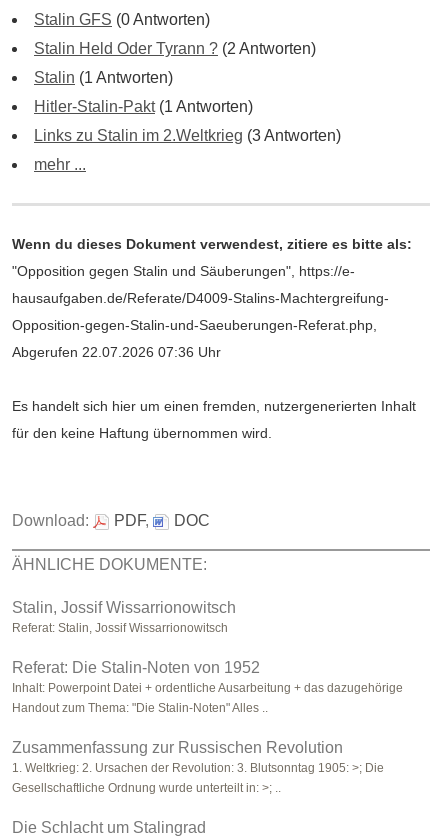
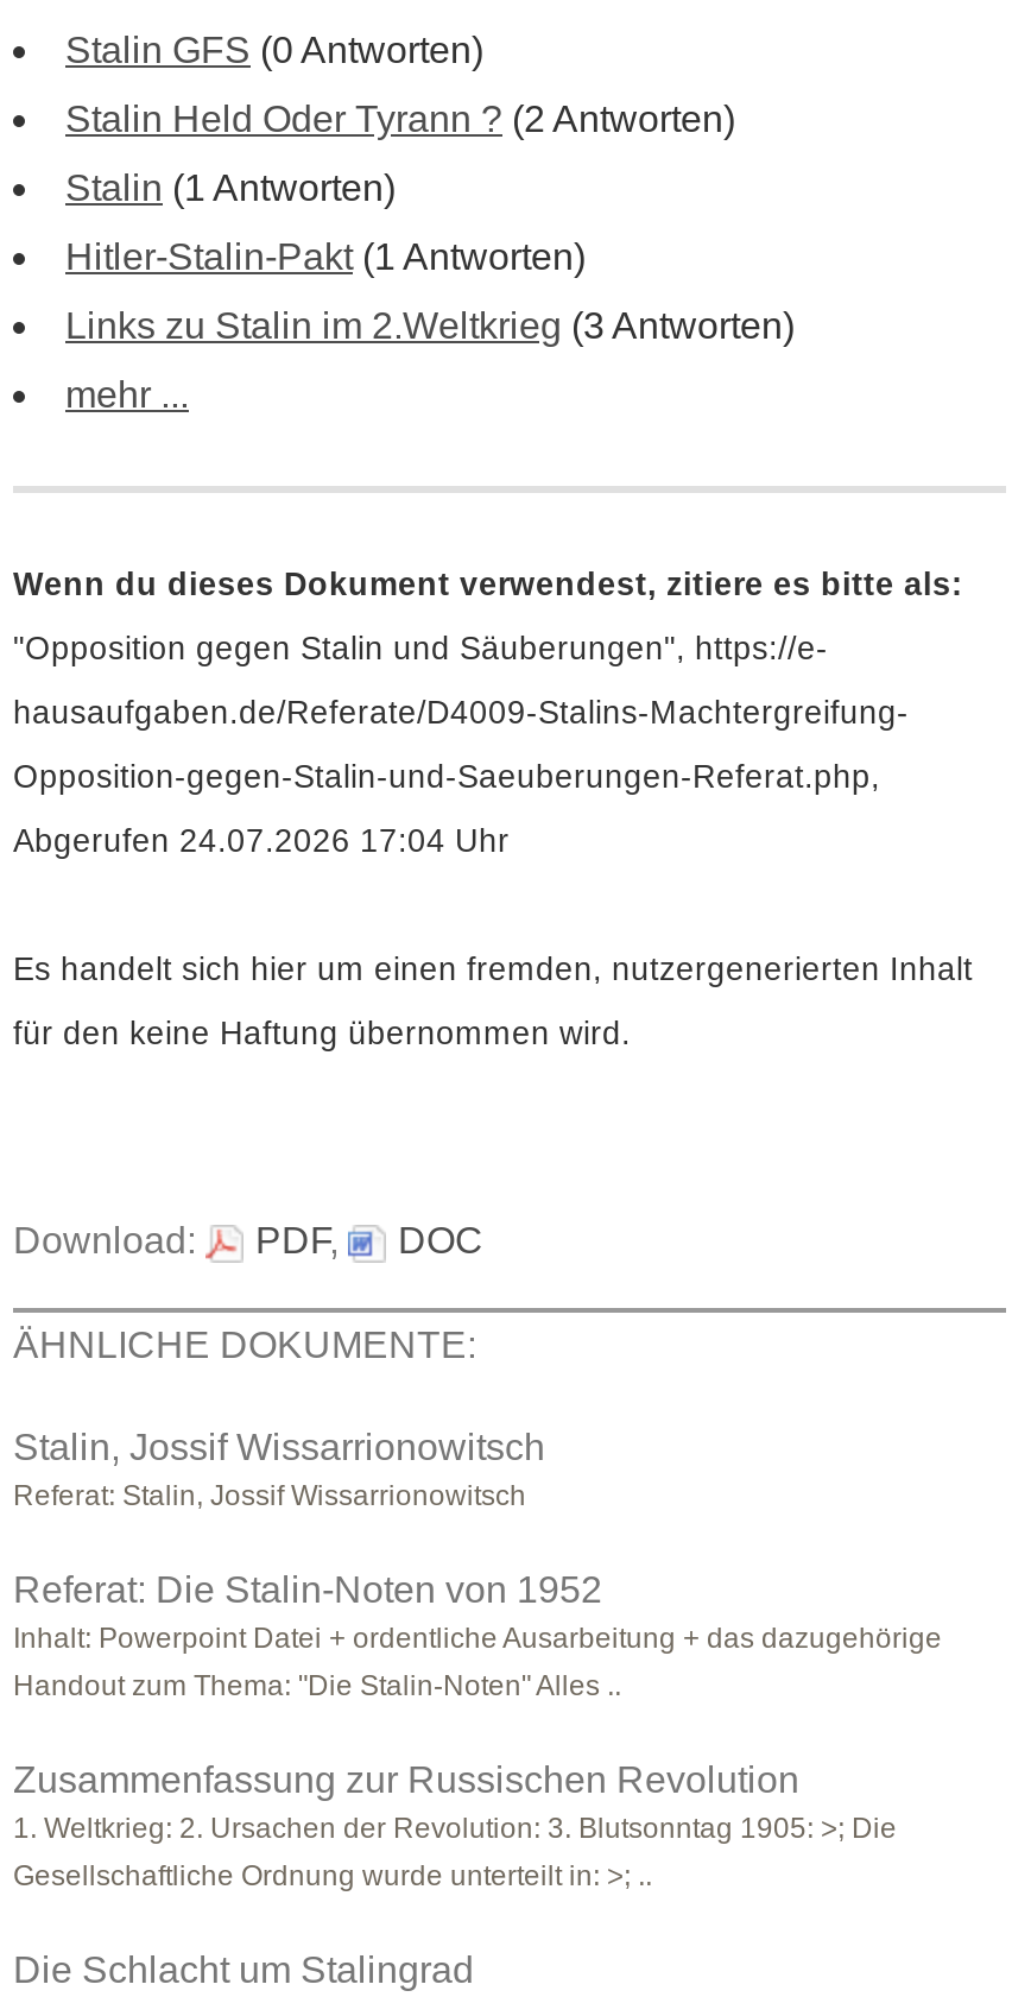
- Abgerufen 22.07.2026 07:36 Uhr
+ Abgerufen 24.07.2026 17:04 Uhr
